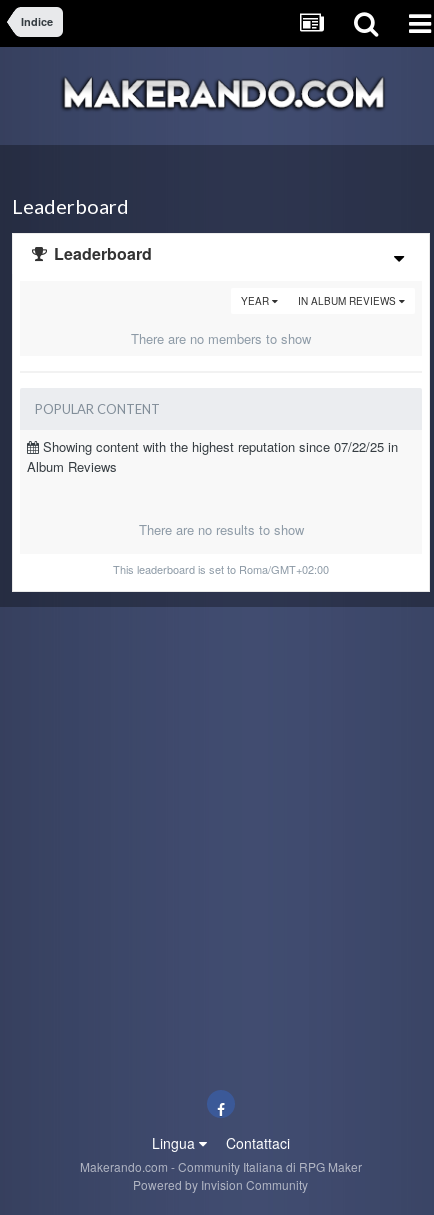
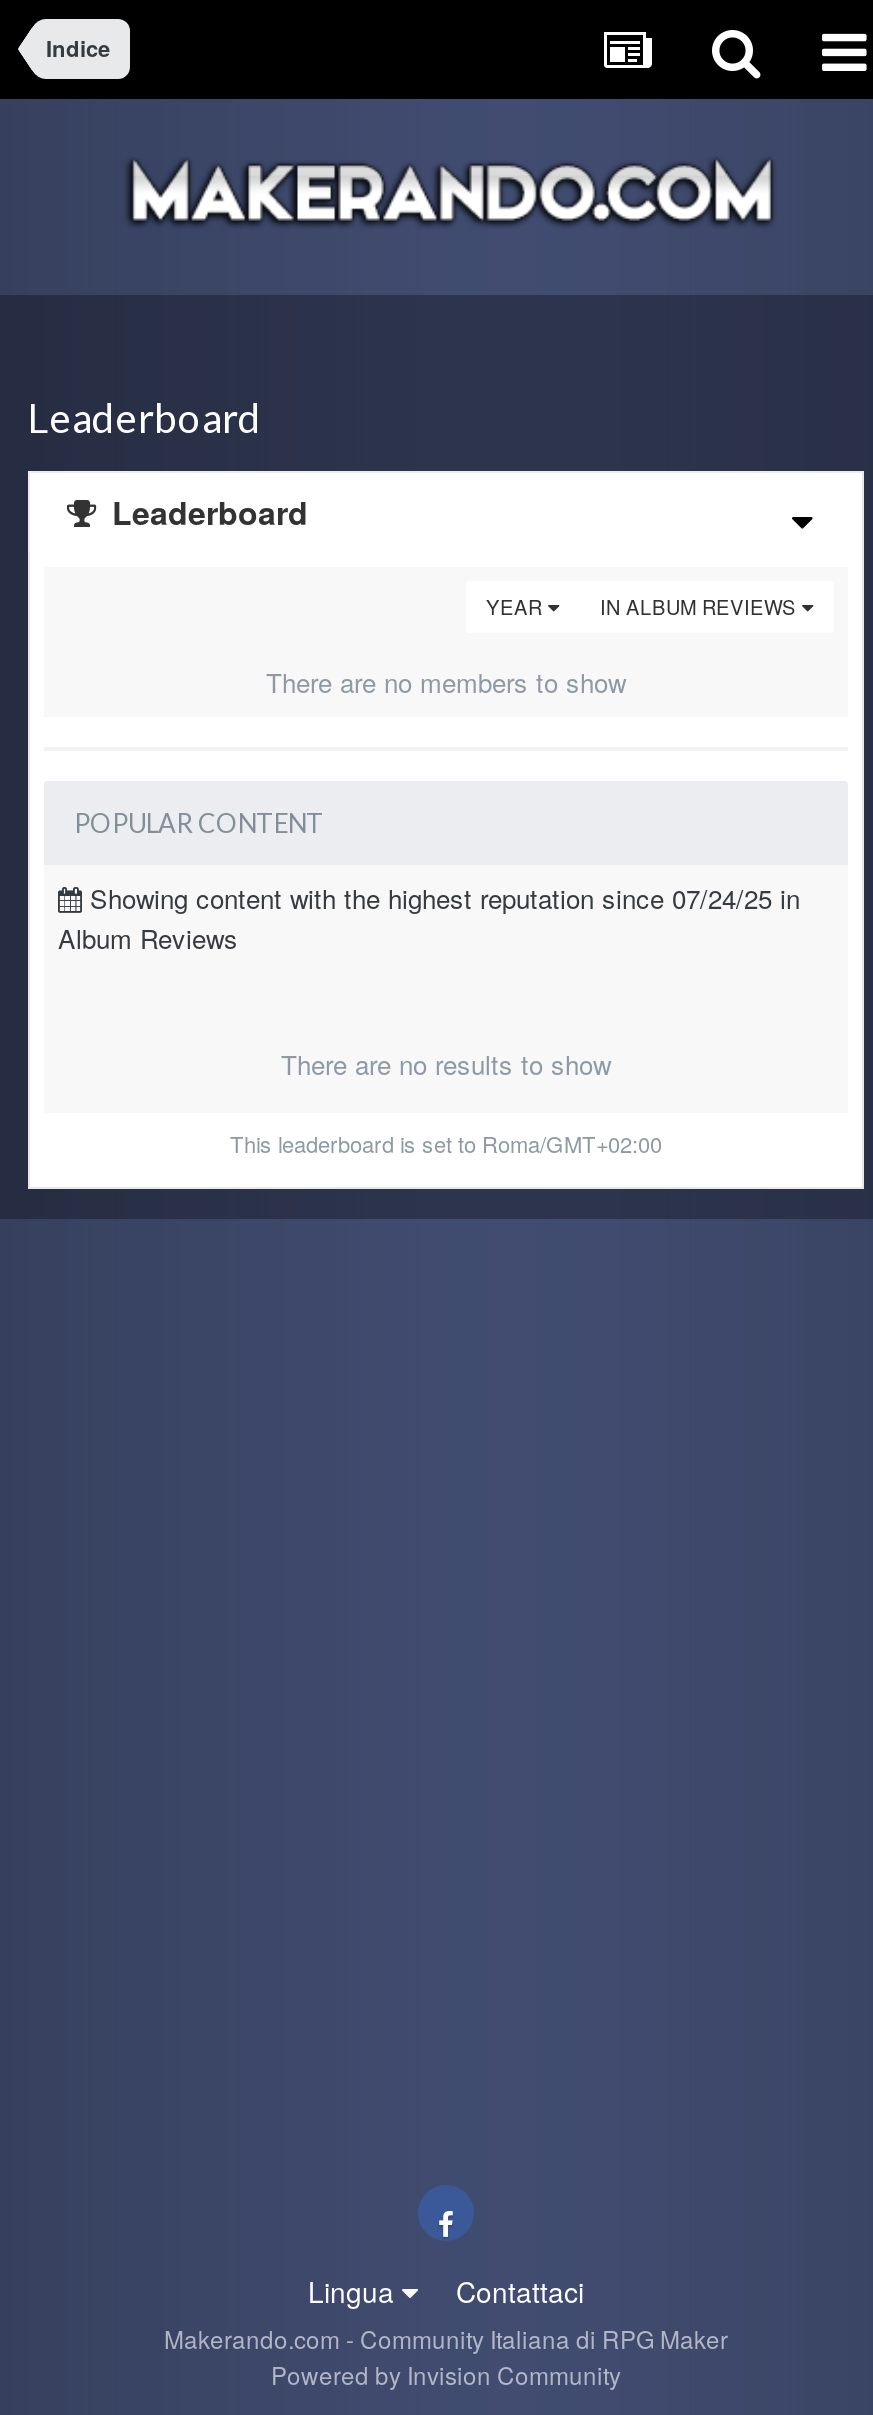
- Showing content with the highest reputation since 07/22/25 in
+ Showing content with the highest reputation since 07/24/25 in
